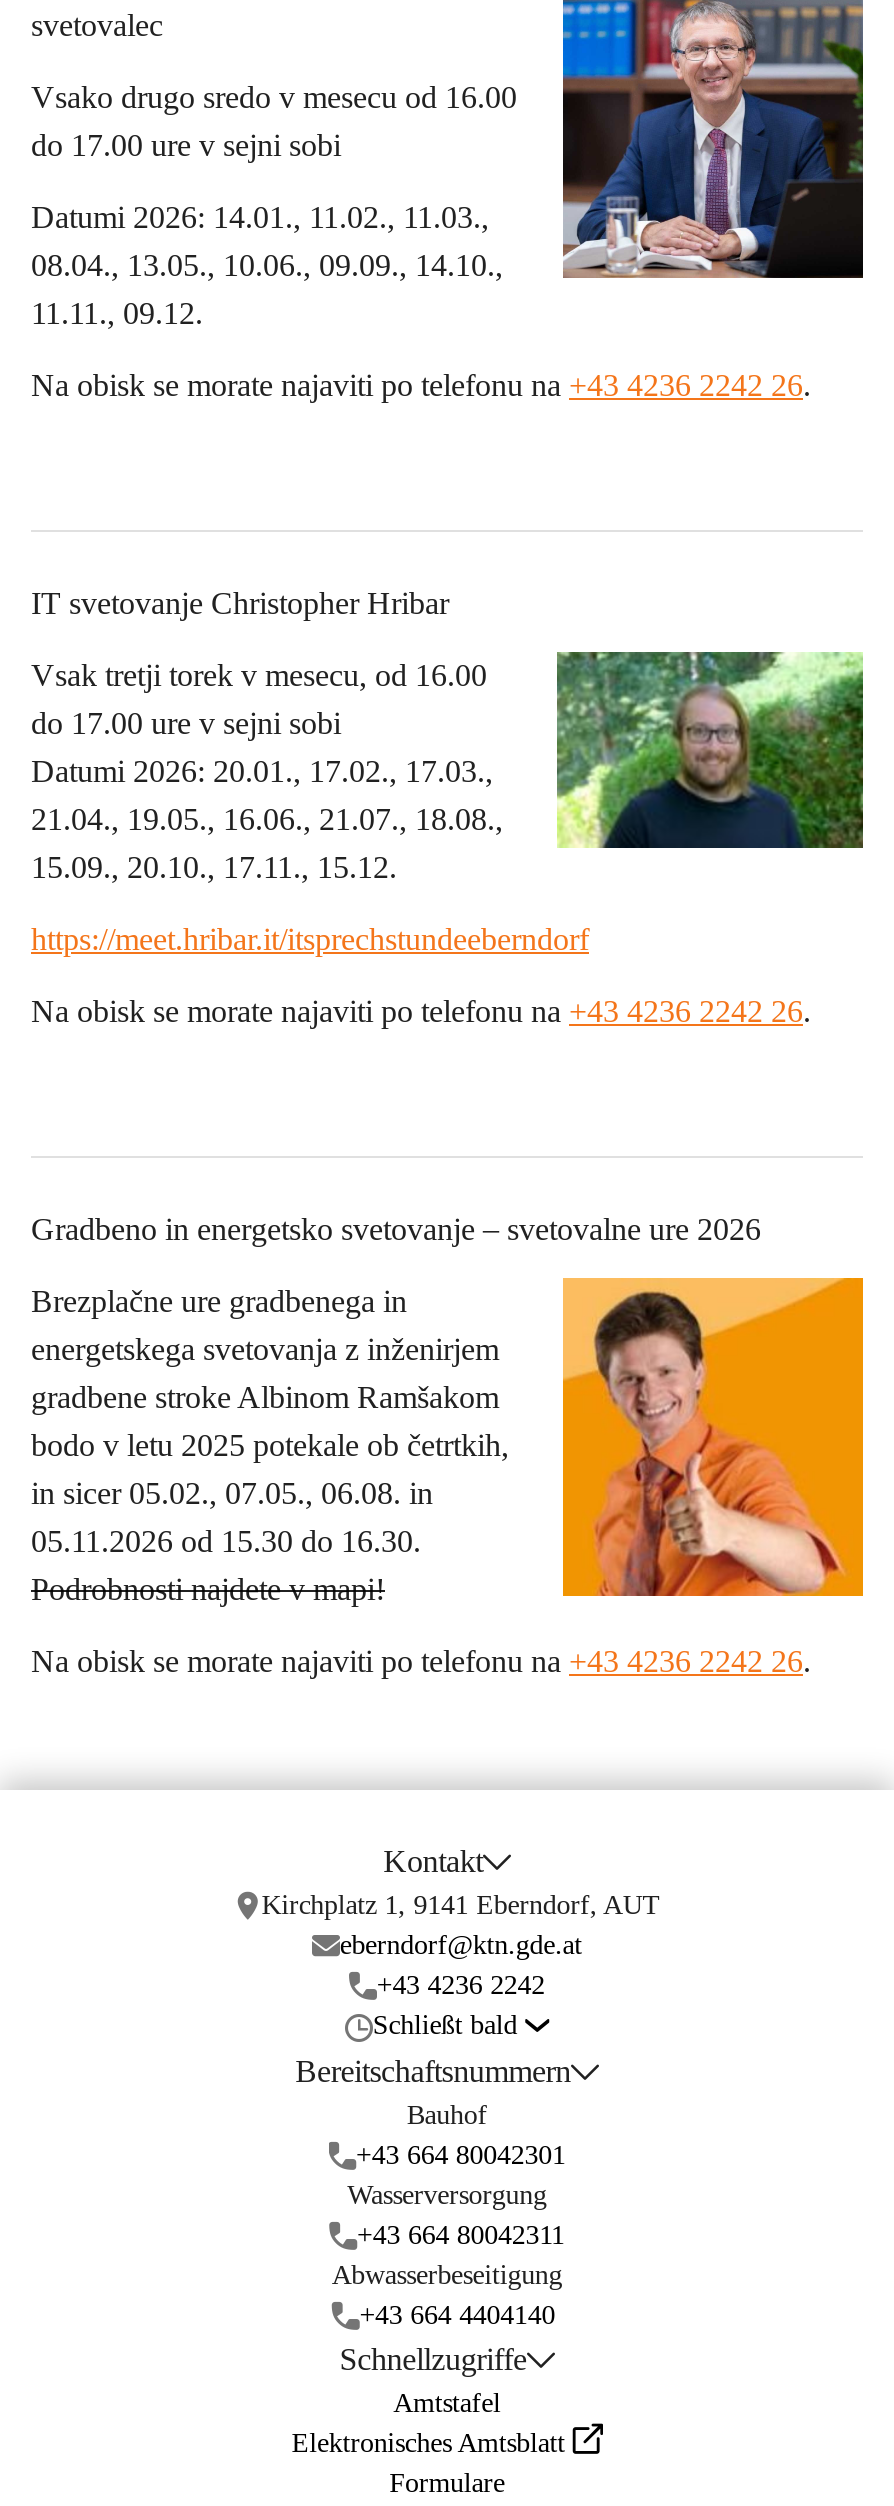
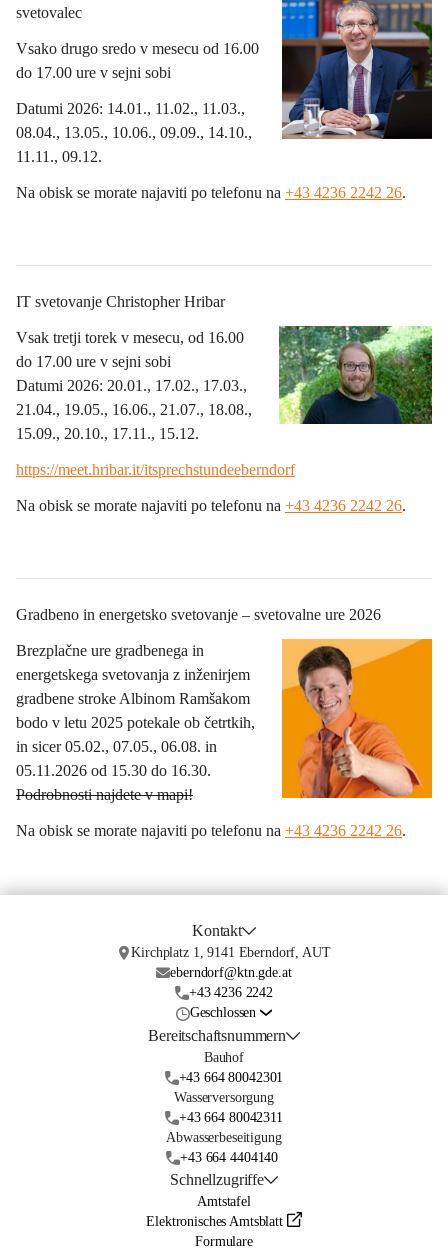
- Schließt bald
+ Geschlossen
